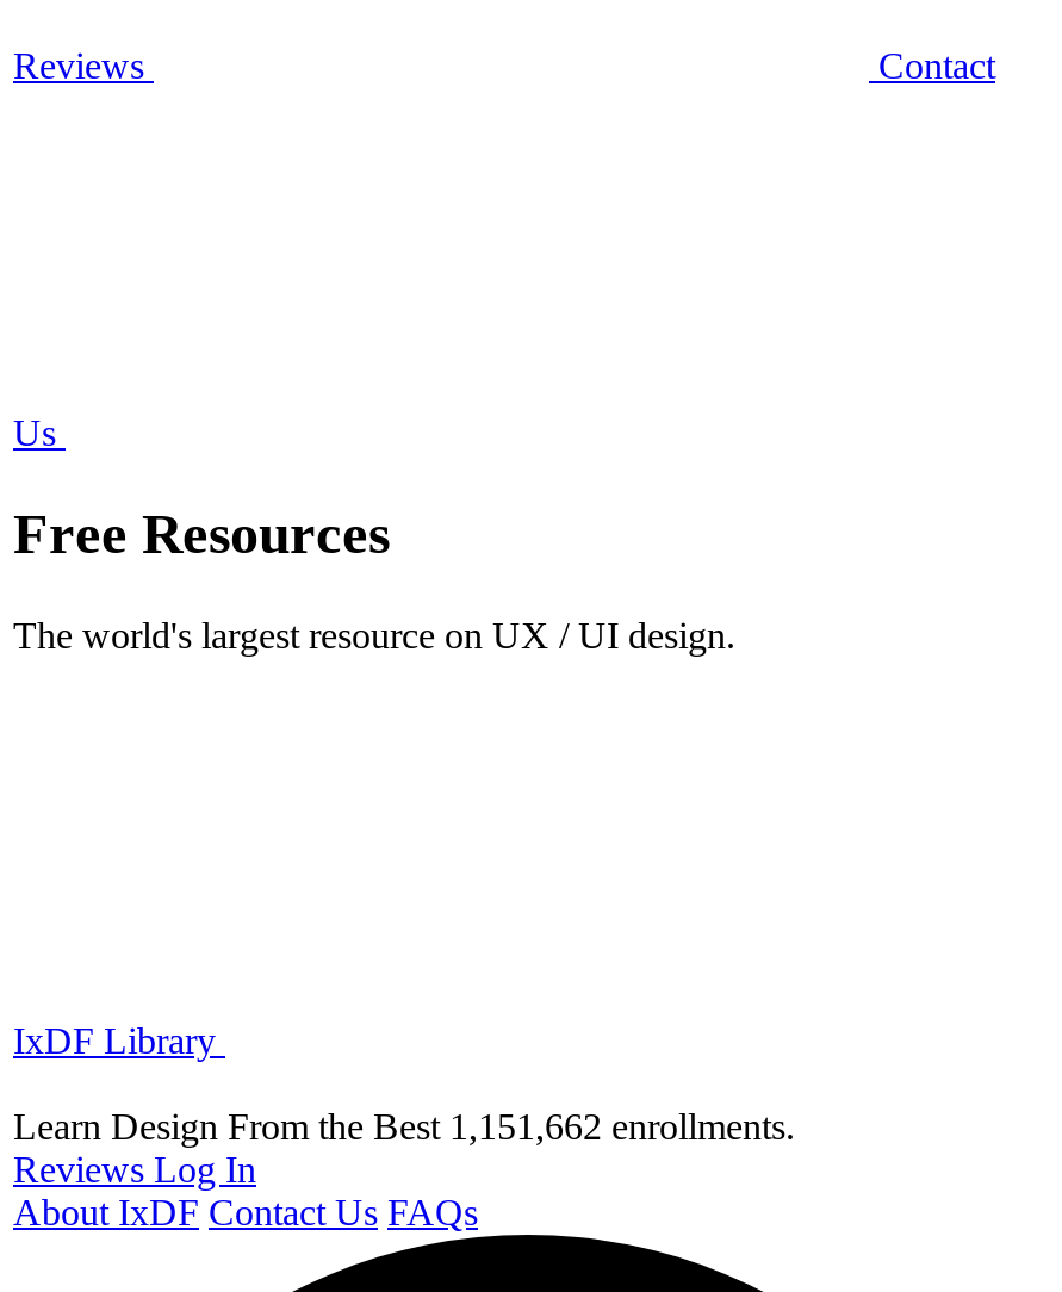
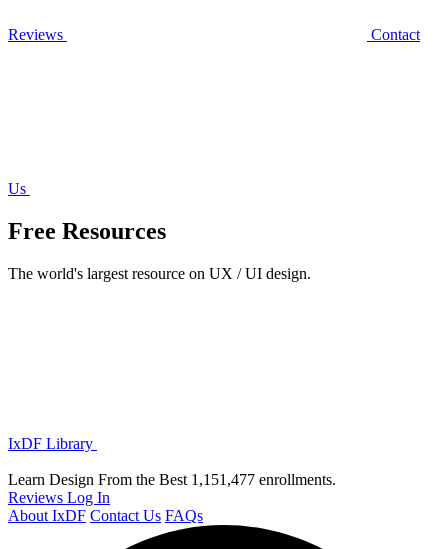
- Learn Design From the Best 1,151,662 enrollments.
+ Learn Design From the Best 1,151,477 enrollments.
